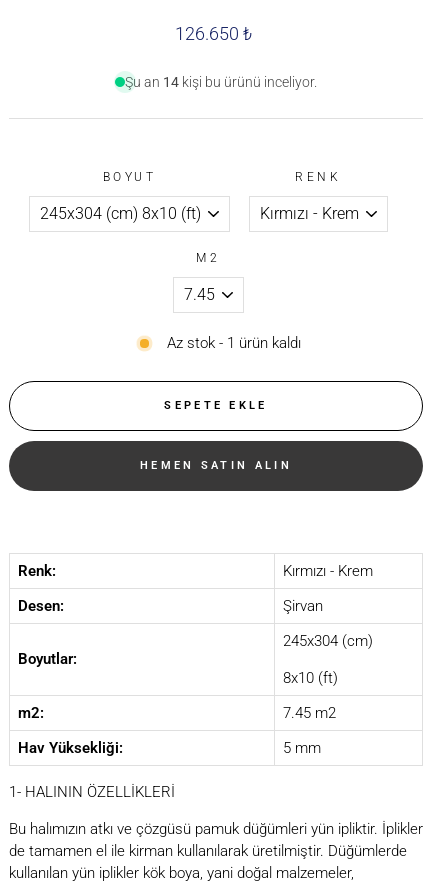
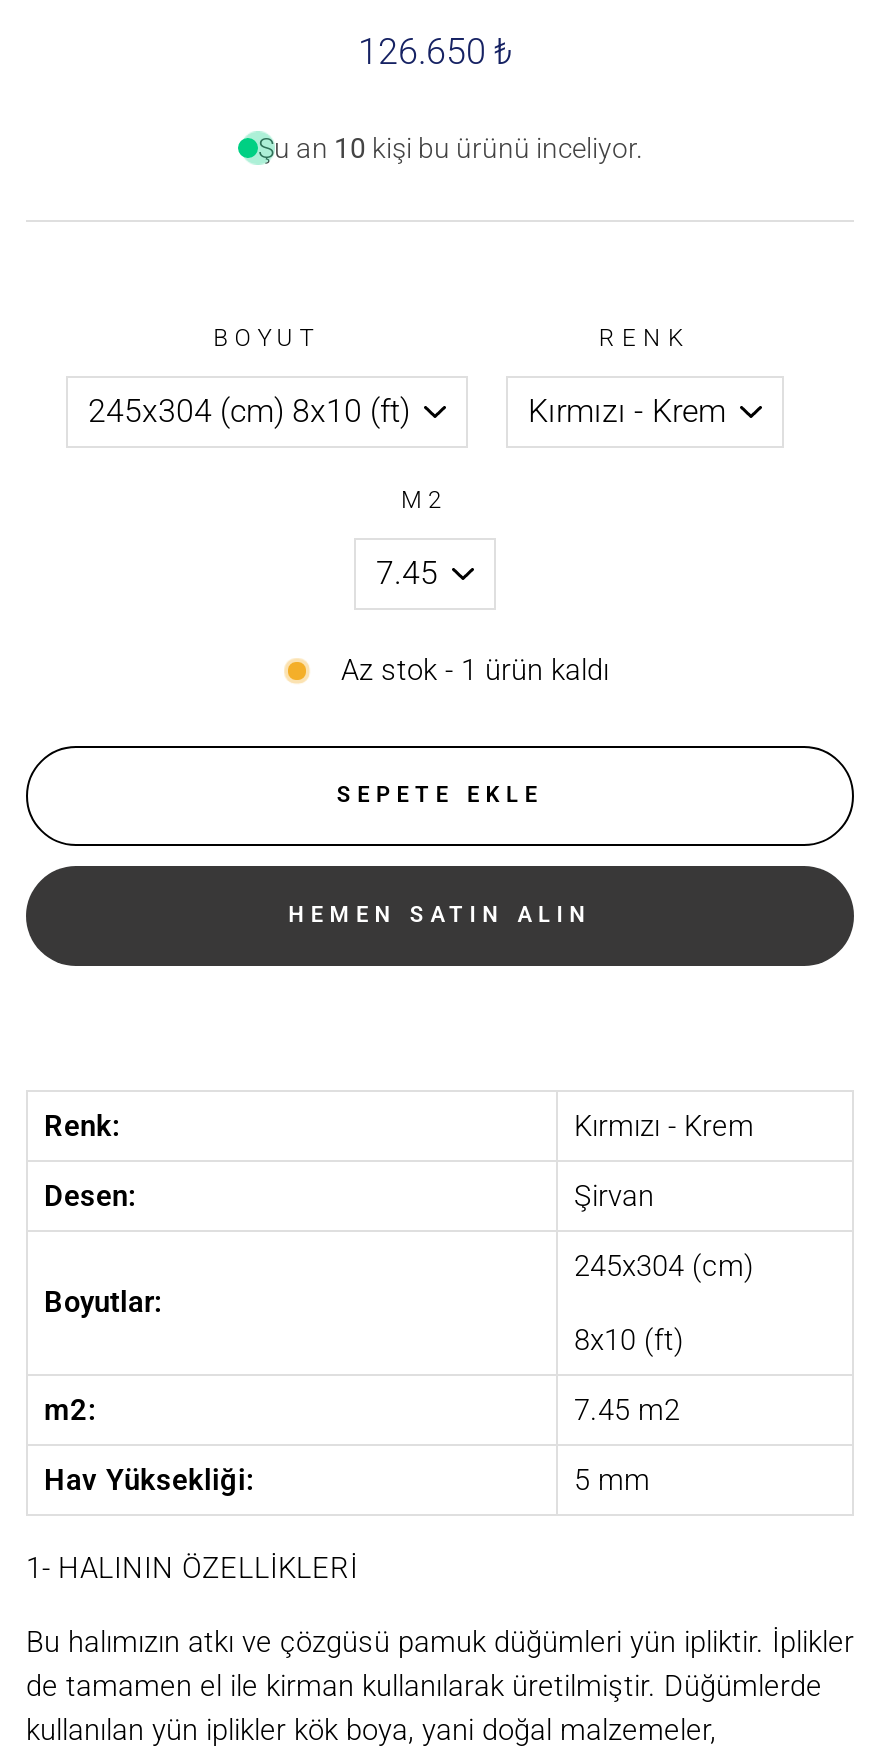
- Şu an 14 kişi bu ürünü inceliyor.
+ Şu an 10 kişi bu ürünü inceliyor.
